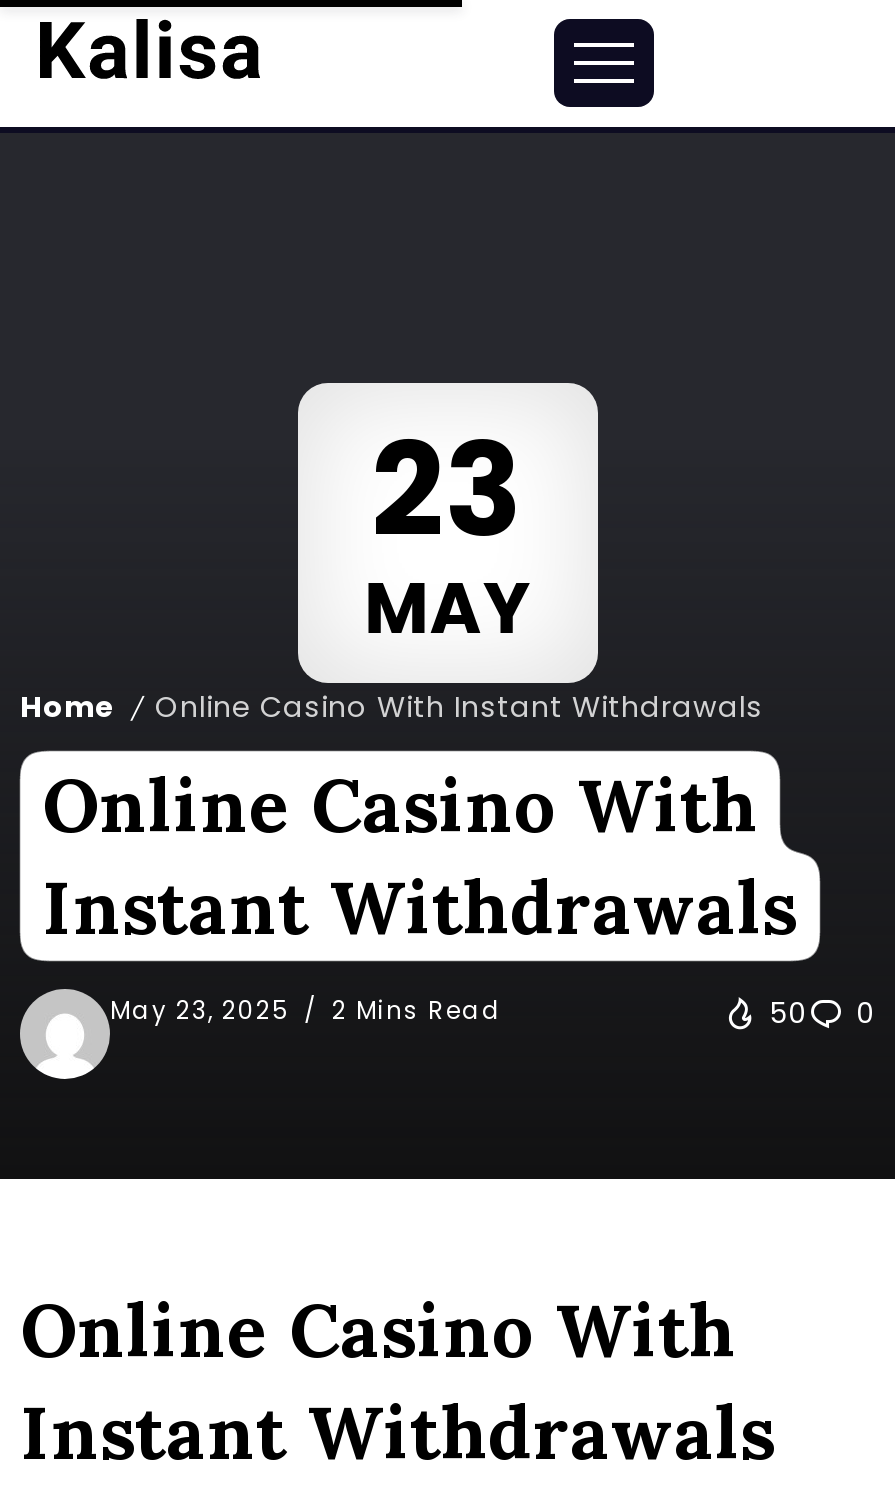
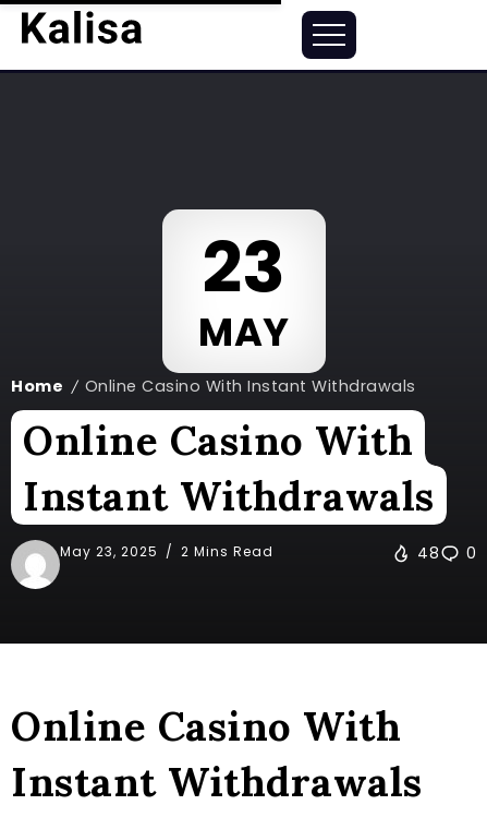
- 50 0
+ 48 0
